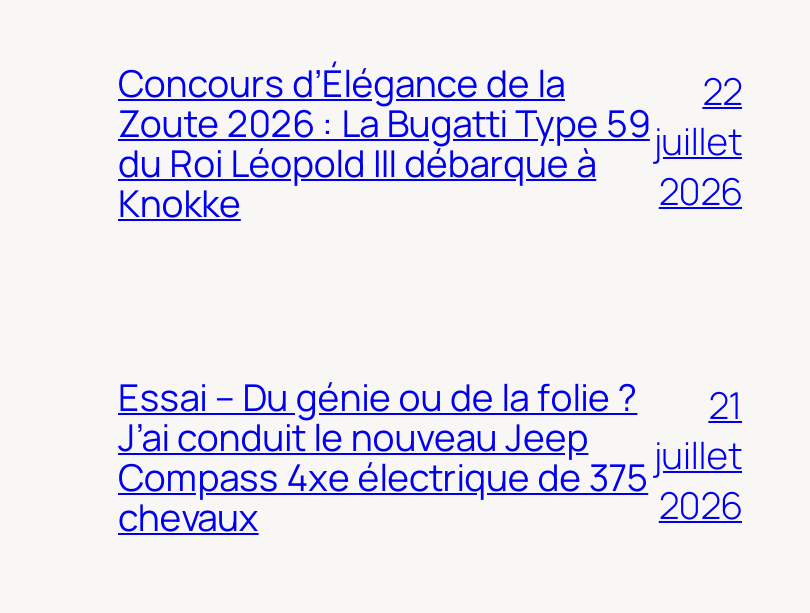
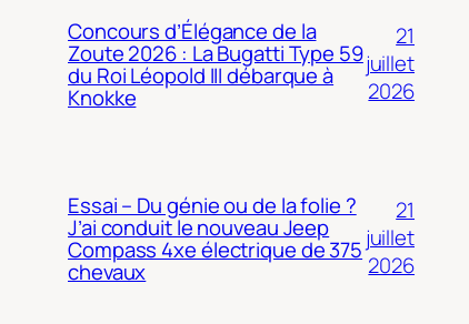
- 22
+ 21
